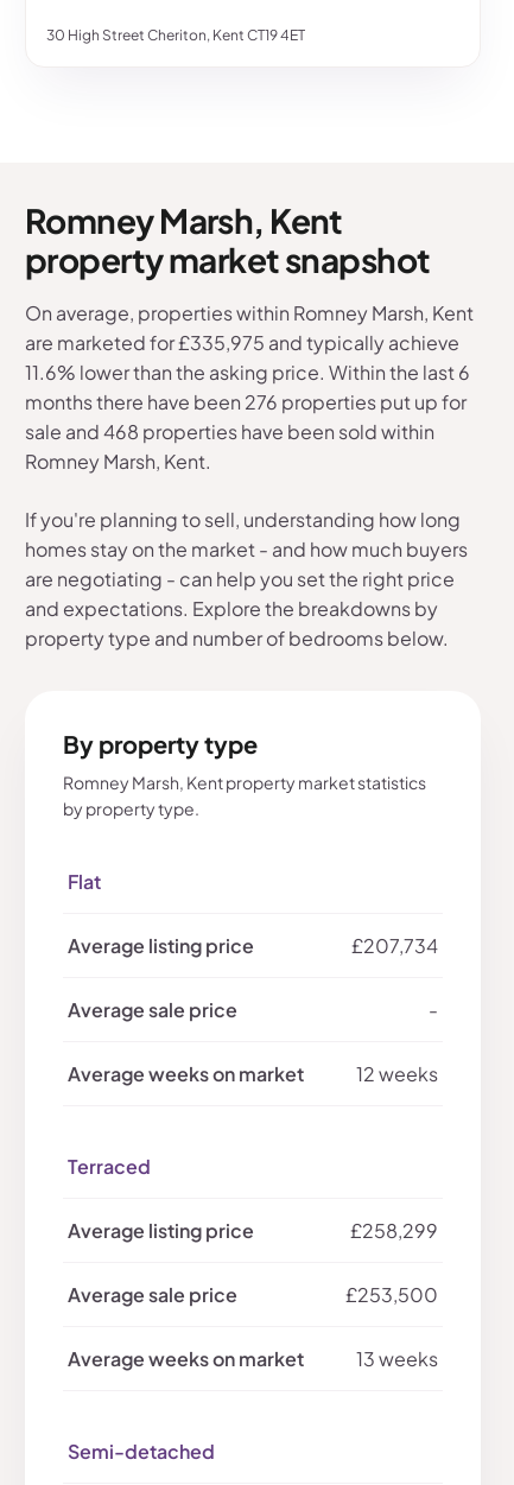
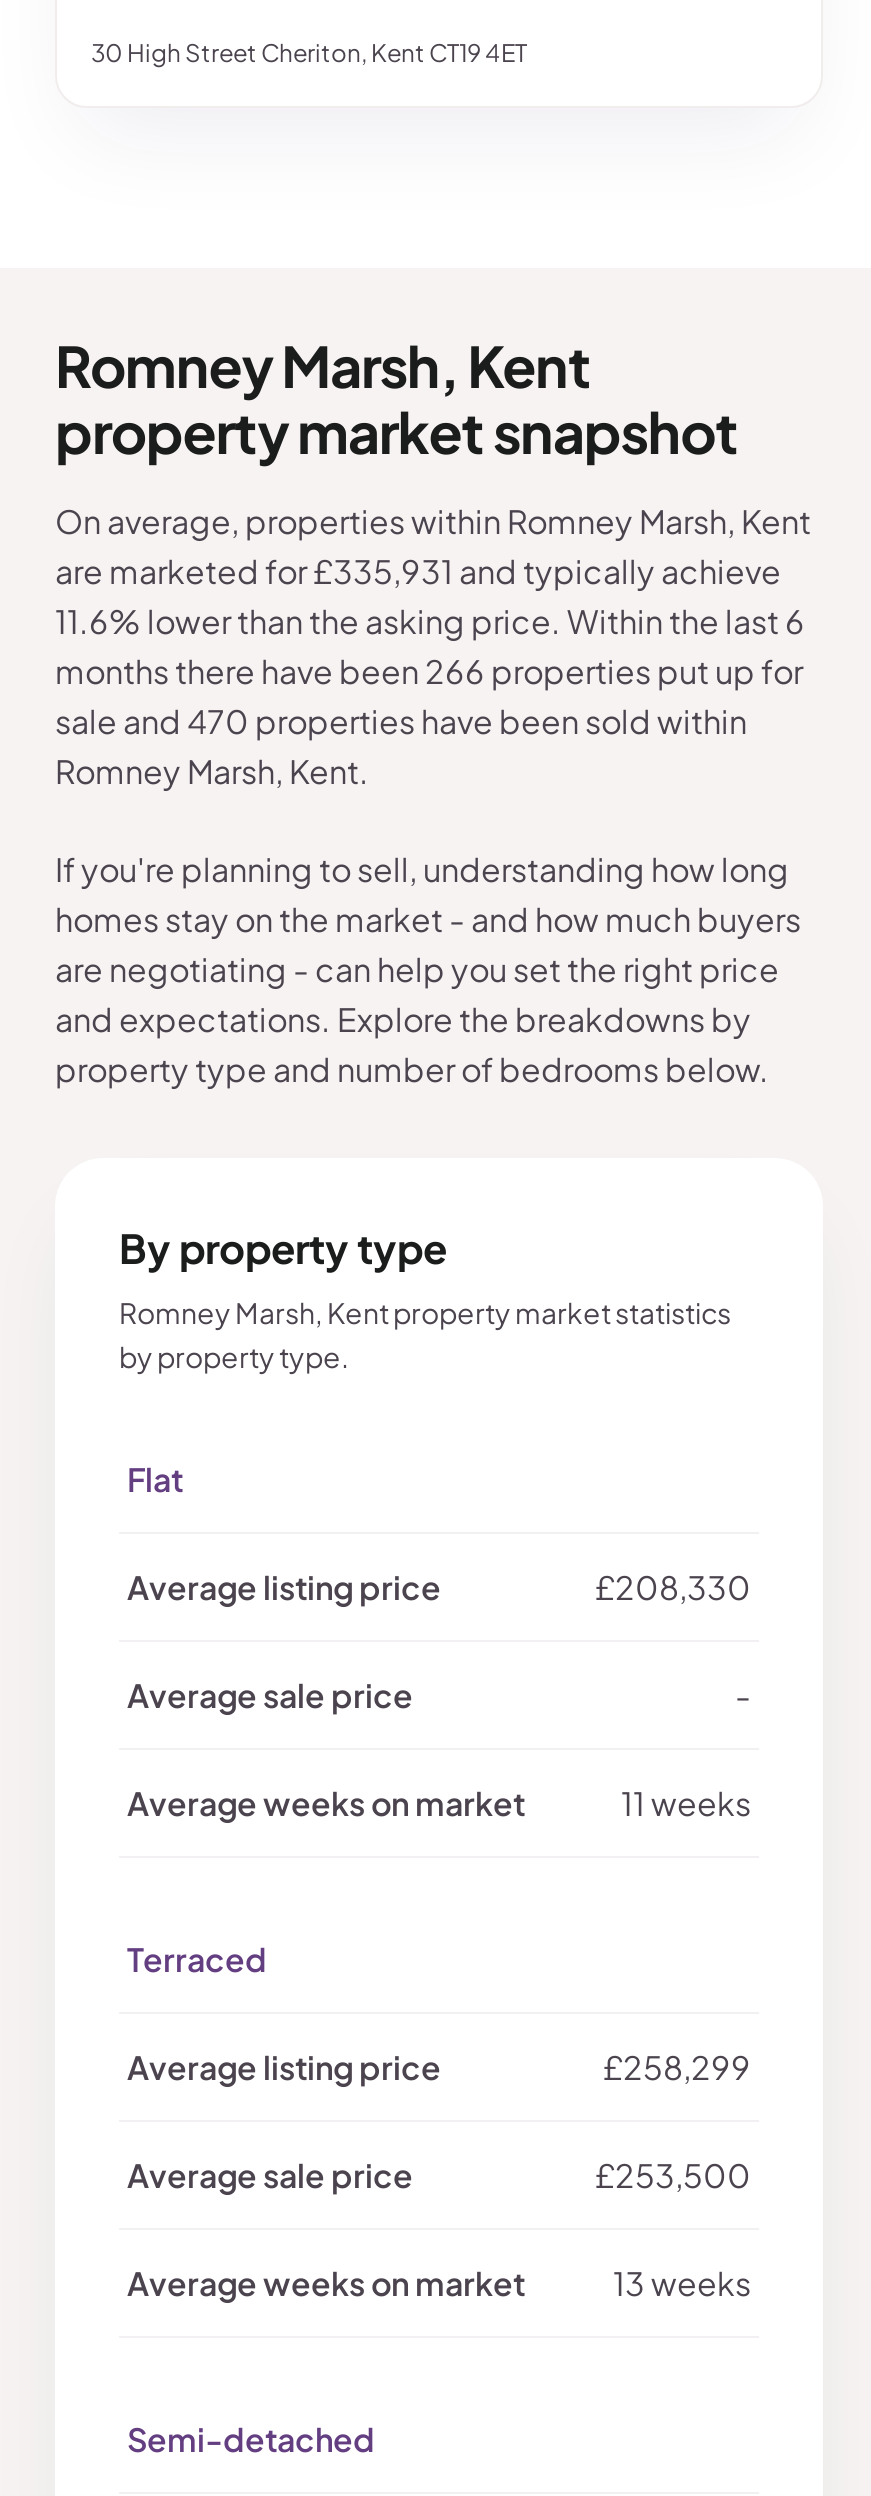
- are marketed for £335,975 and typically achieve
+ are marketed for £335,931 and typically achieve

- months there have been 276 properties put up for
+ months there have been 266 properties put up for

- sale and 468 properties have been sold within
+ sale and 470 properties have been sold within

- £207,734
+ £208,330

- 12 weeks
+ 11 weeks
